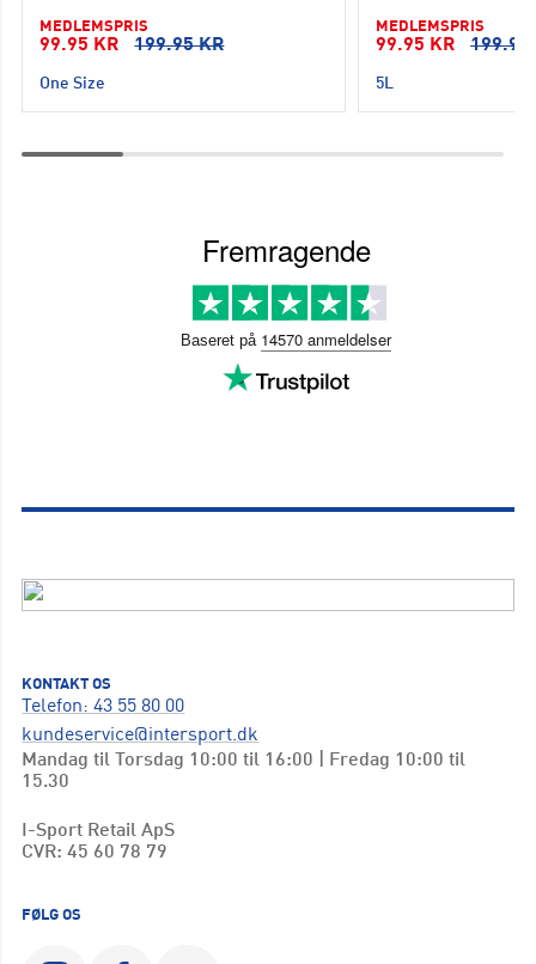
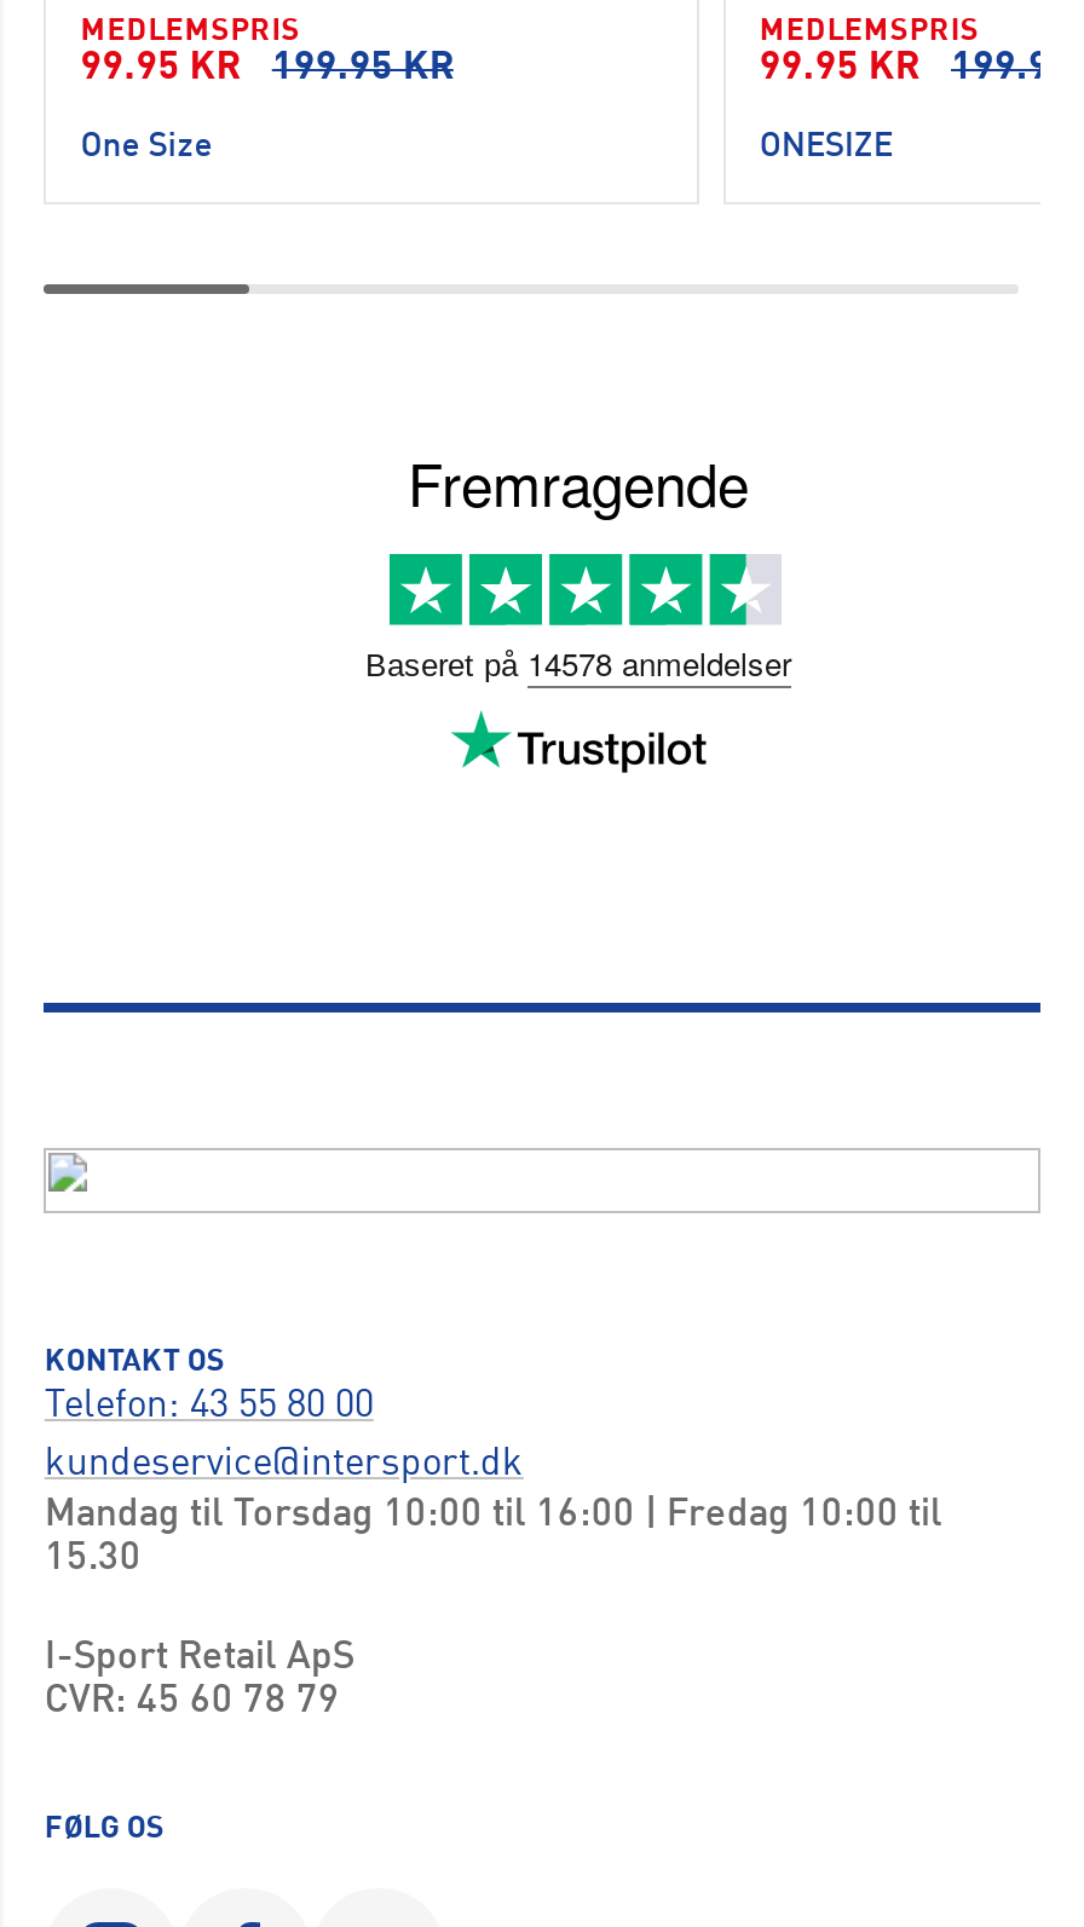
- 5L
+ ONESIZE
